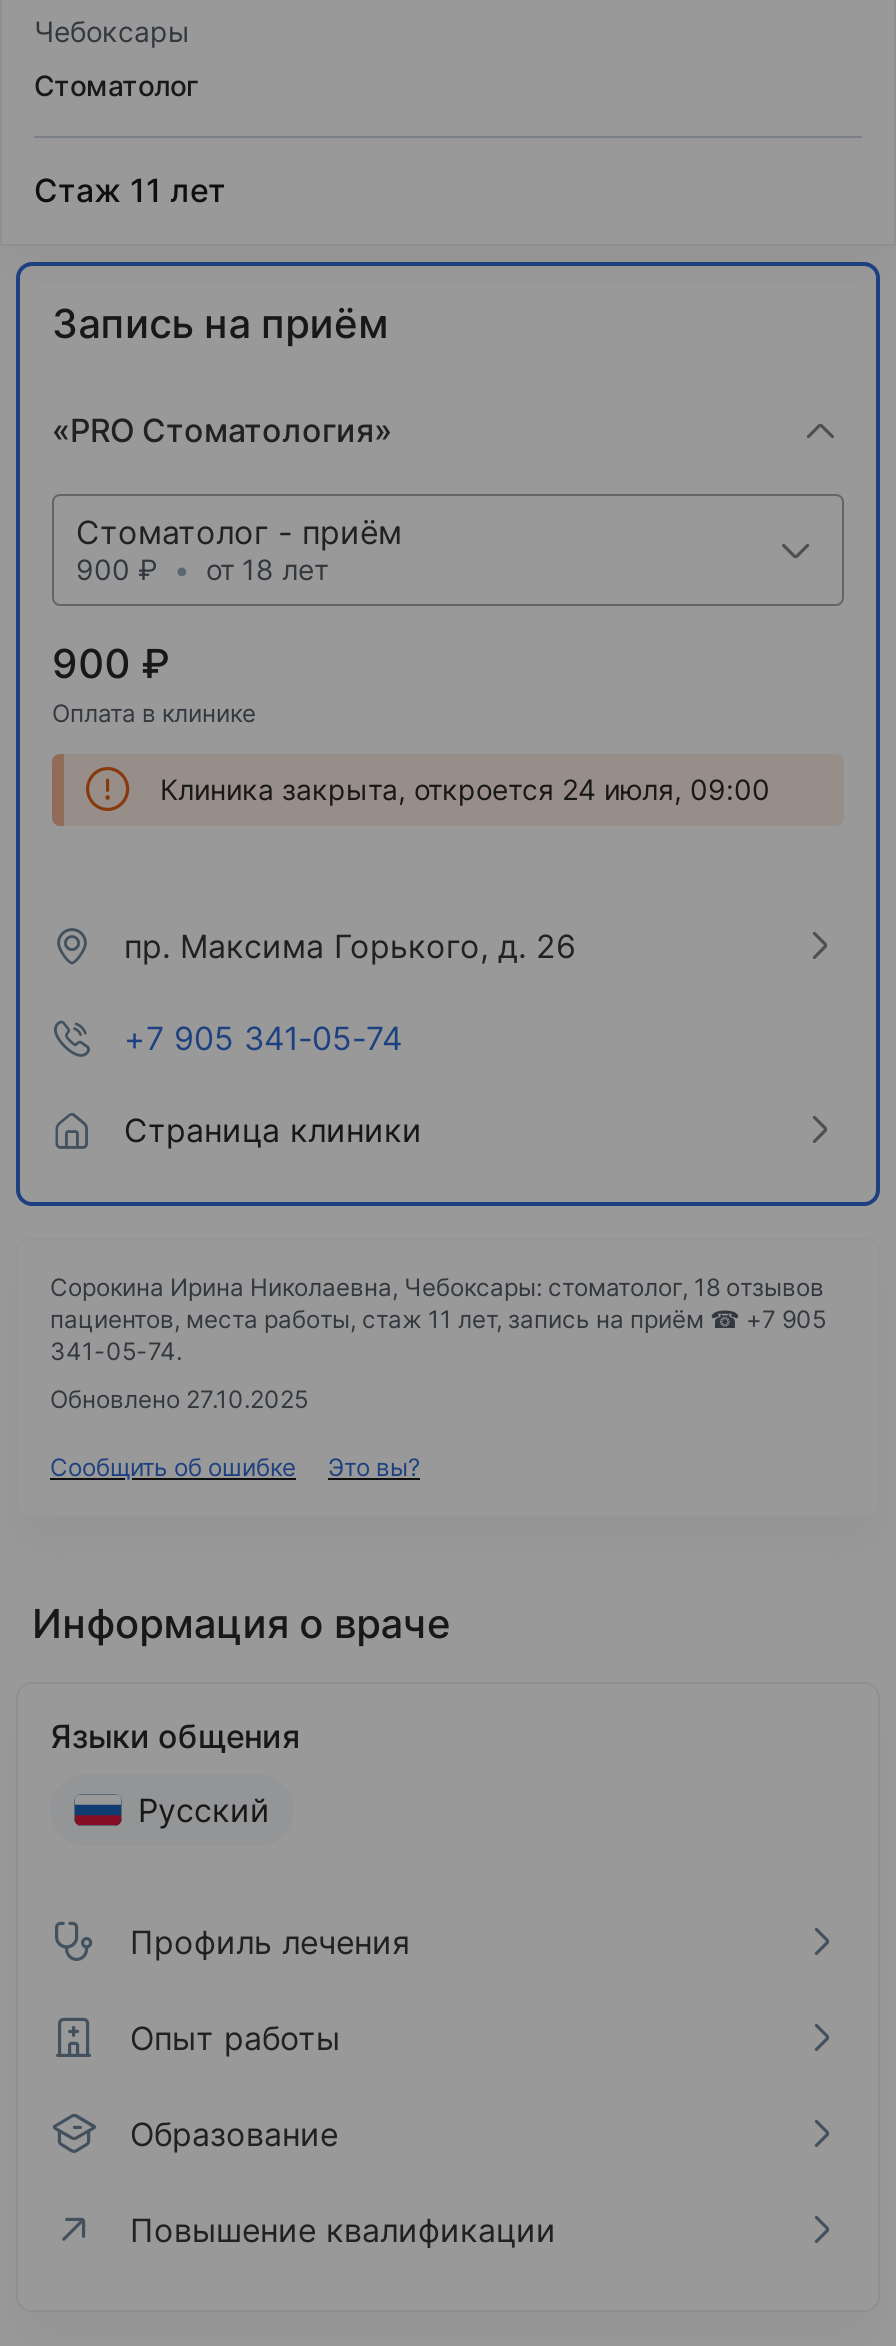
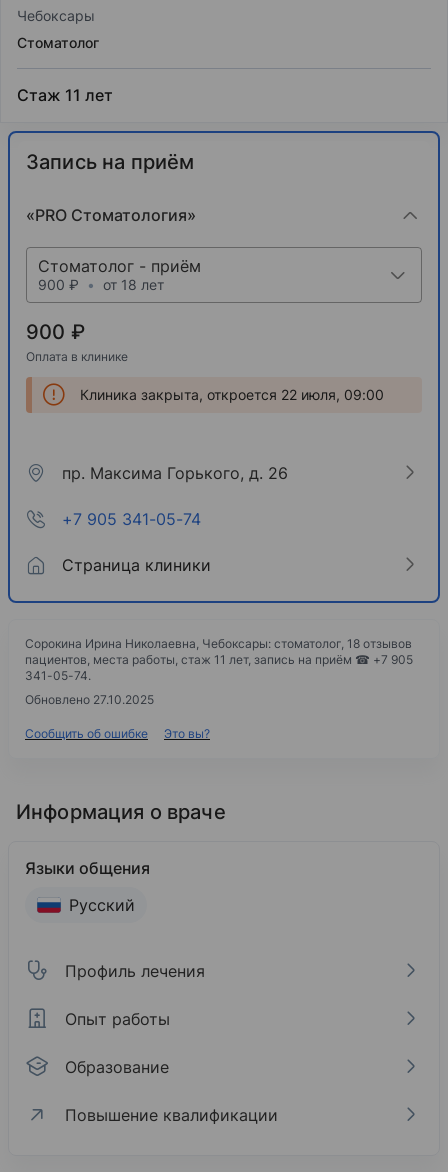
- Клиника закрыта, откроется 24 июля, 09:00
+ Клиника закрыта, откроется 22 июля, 09:00
